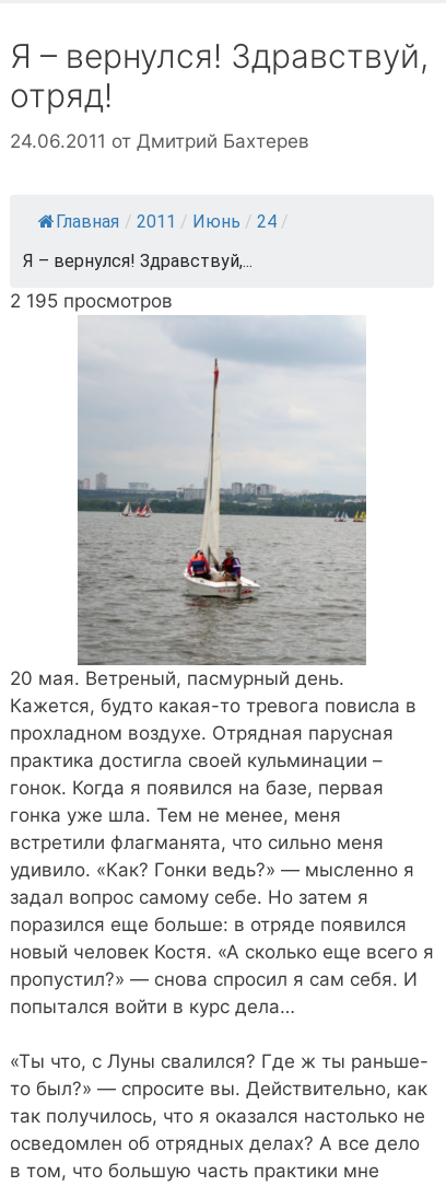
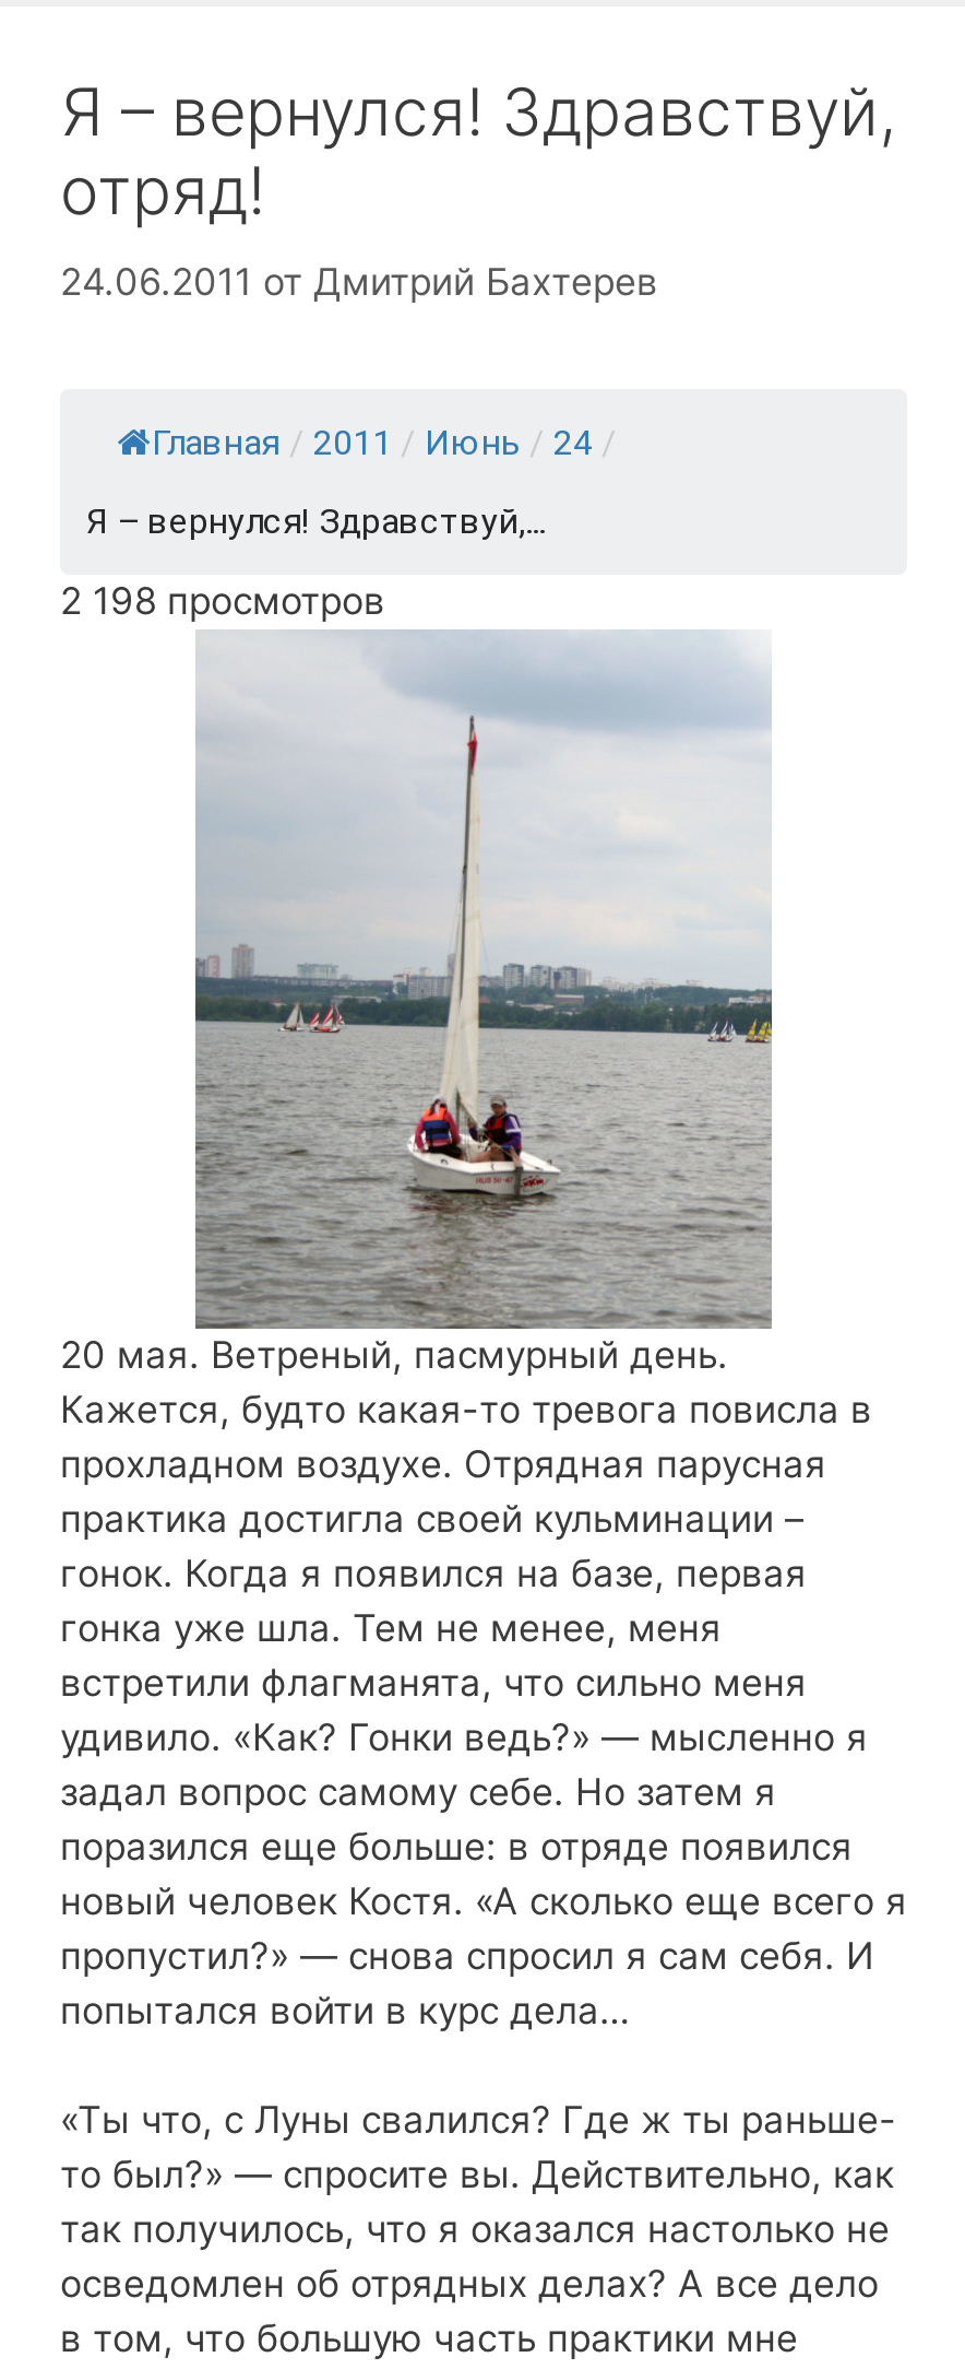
- 2 195 просмотров
+ 2 198 просмотров
